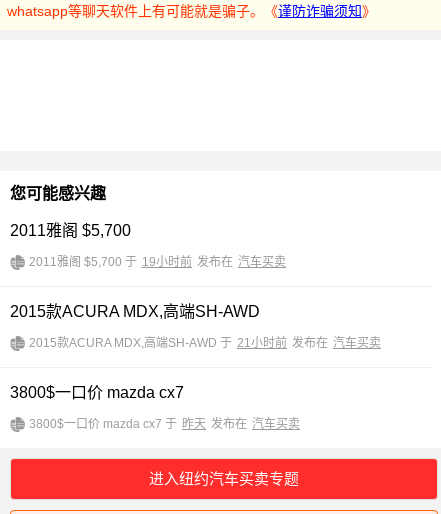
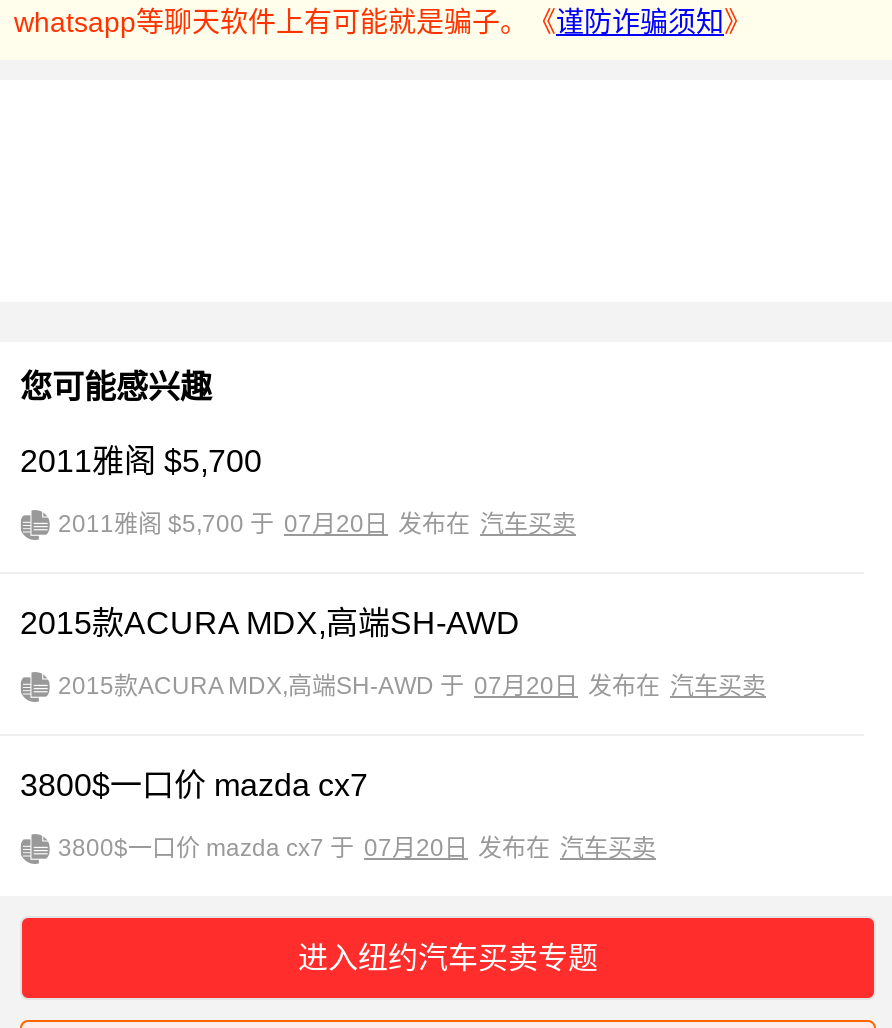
- 2011雅阁 $5,700 于 19小时前 发布在 汽车买卖
+ 2011雅阁 $5,700 于 07月20日 发布在 汽车买卖

- 2015款ACURA MDX,高端SH-AWD 于 21小时前 发布在 汽车买卖
+ 2015款ACURA MDX,高端SH-AWD 于 07月20日 发布在 汽车买卖

- 3800$一口价 mazda cx7 于 昨天 发布在 汽车买卖
+ 3800$一口价 mazda cx7 于 07月20日 发布在 汽车买卖
